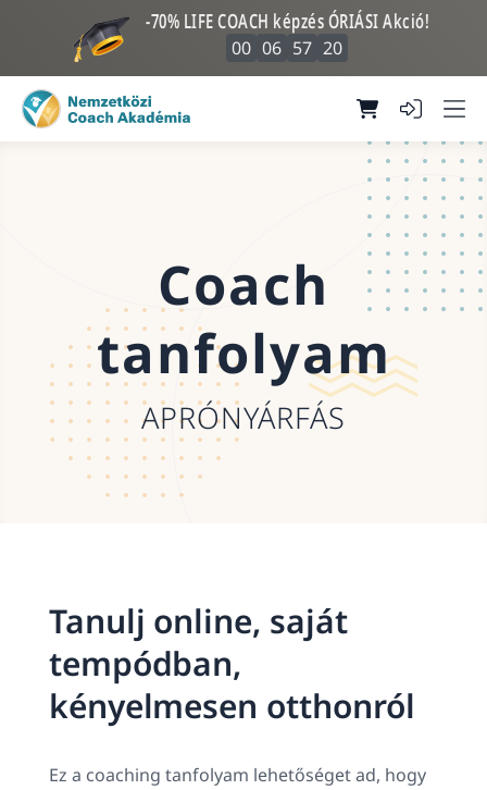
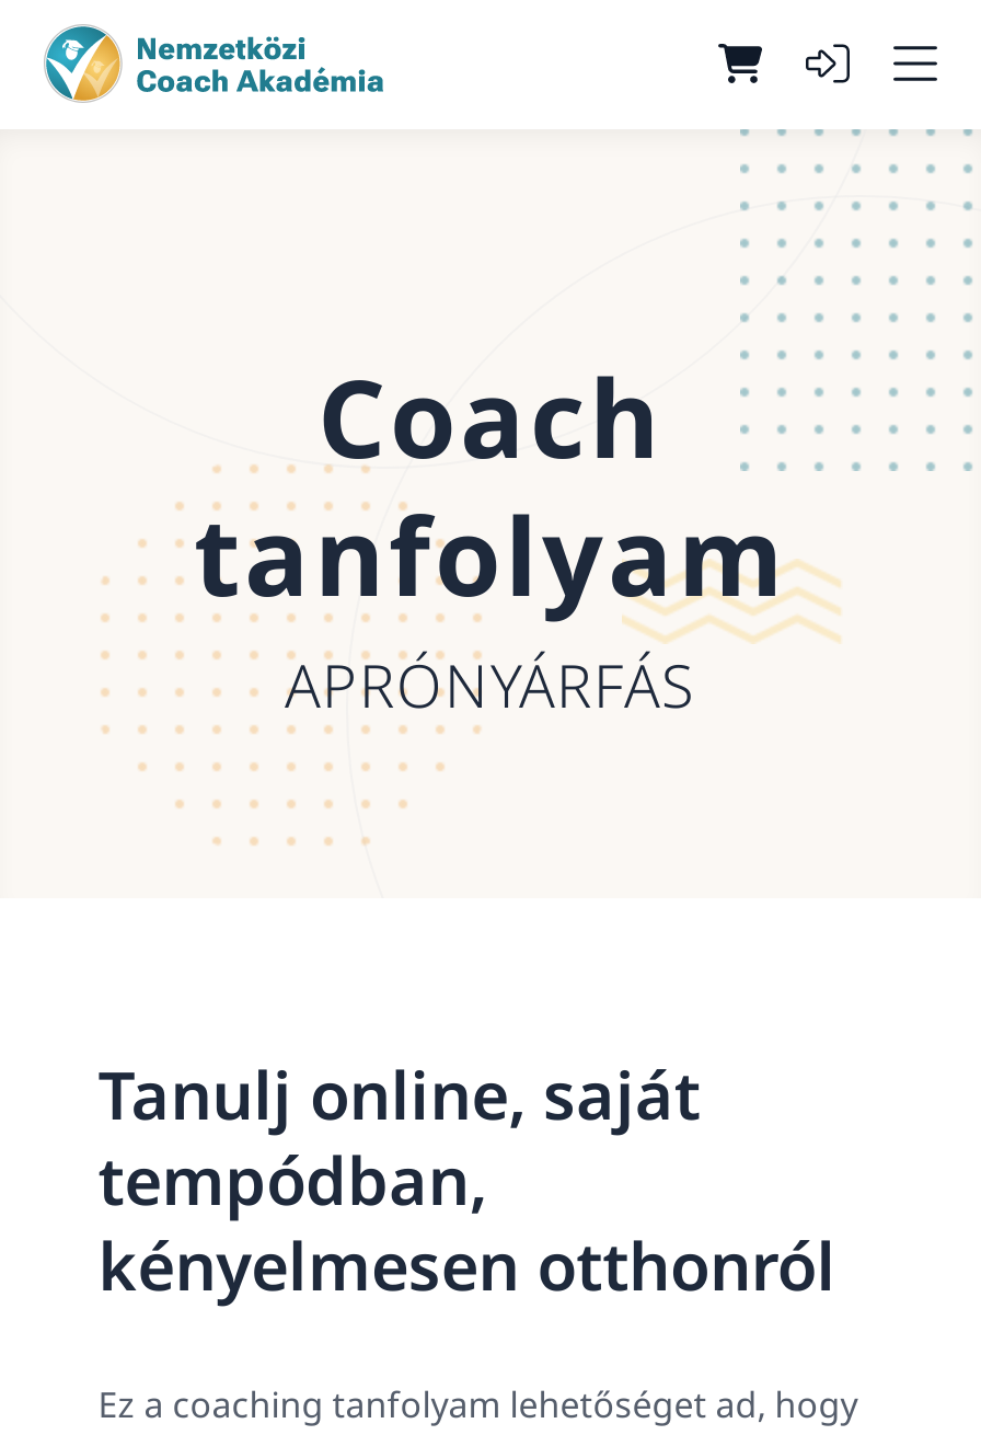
- -70% LIFE COACH képzés ÓRIÁSI Akció!
- 00 06 57 20
